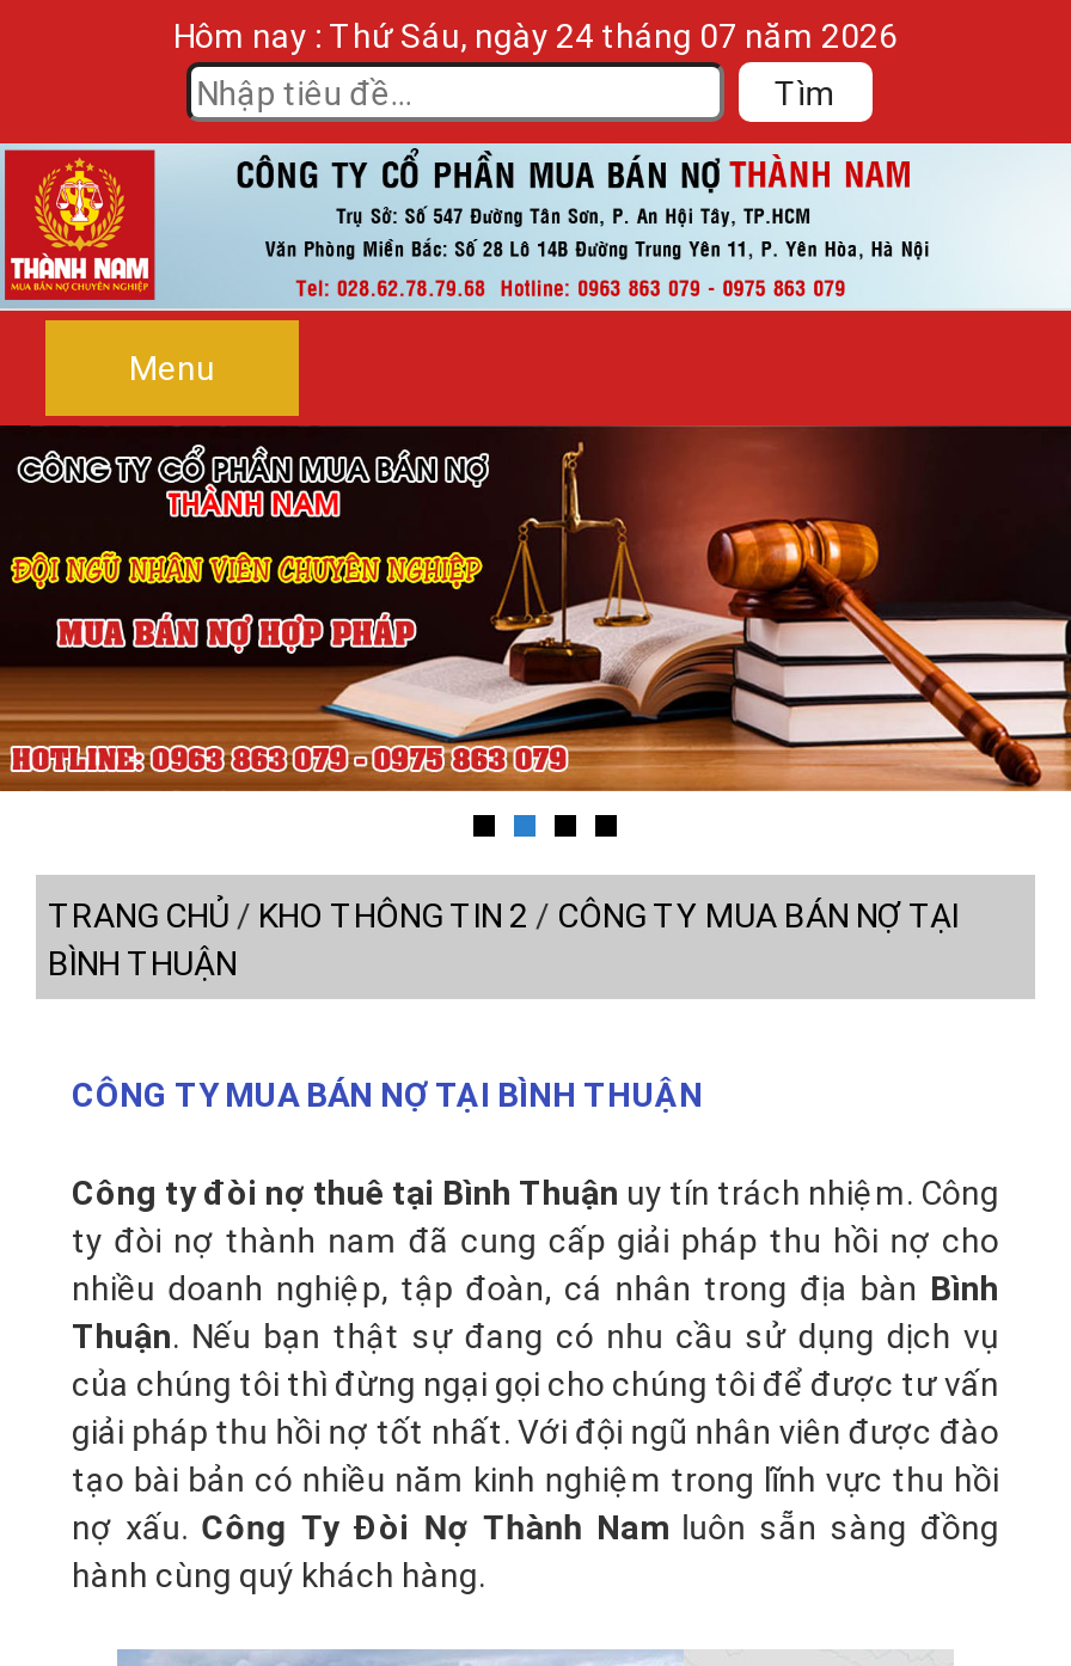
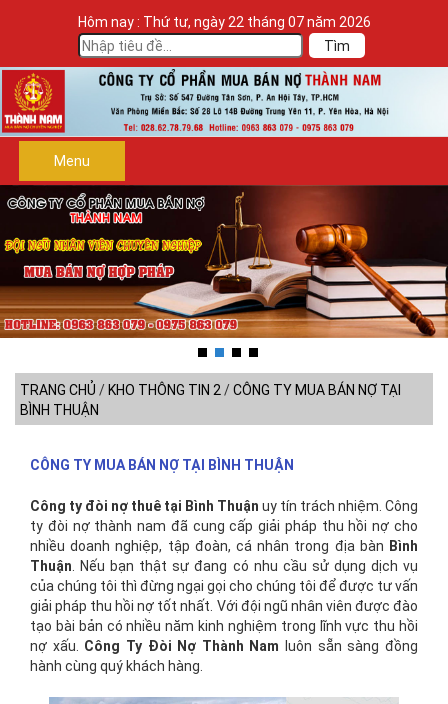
- Hôm nay : Thứ Sáu, ngày 24 tháng 07 năm 2026
+ Hôm nay : Thứ tư, ngày 22 tháng 07 năm 2026
